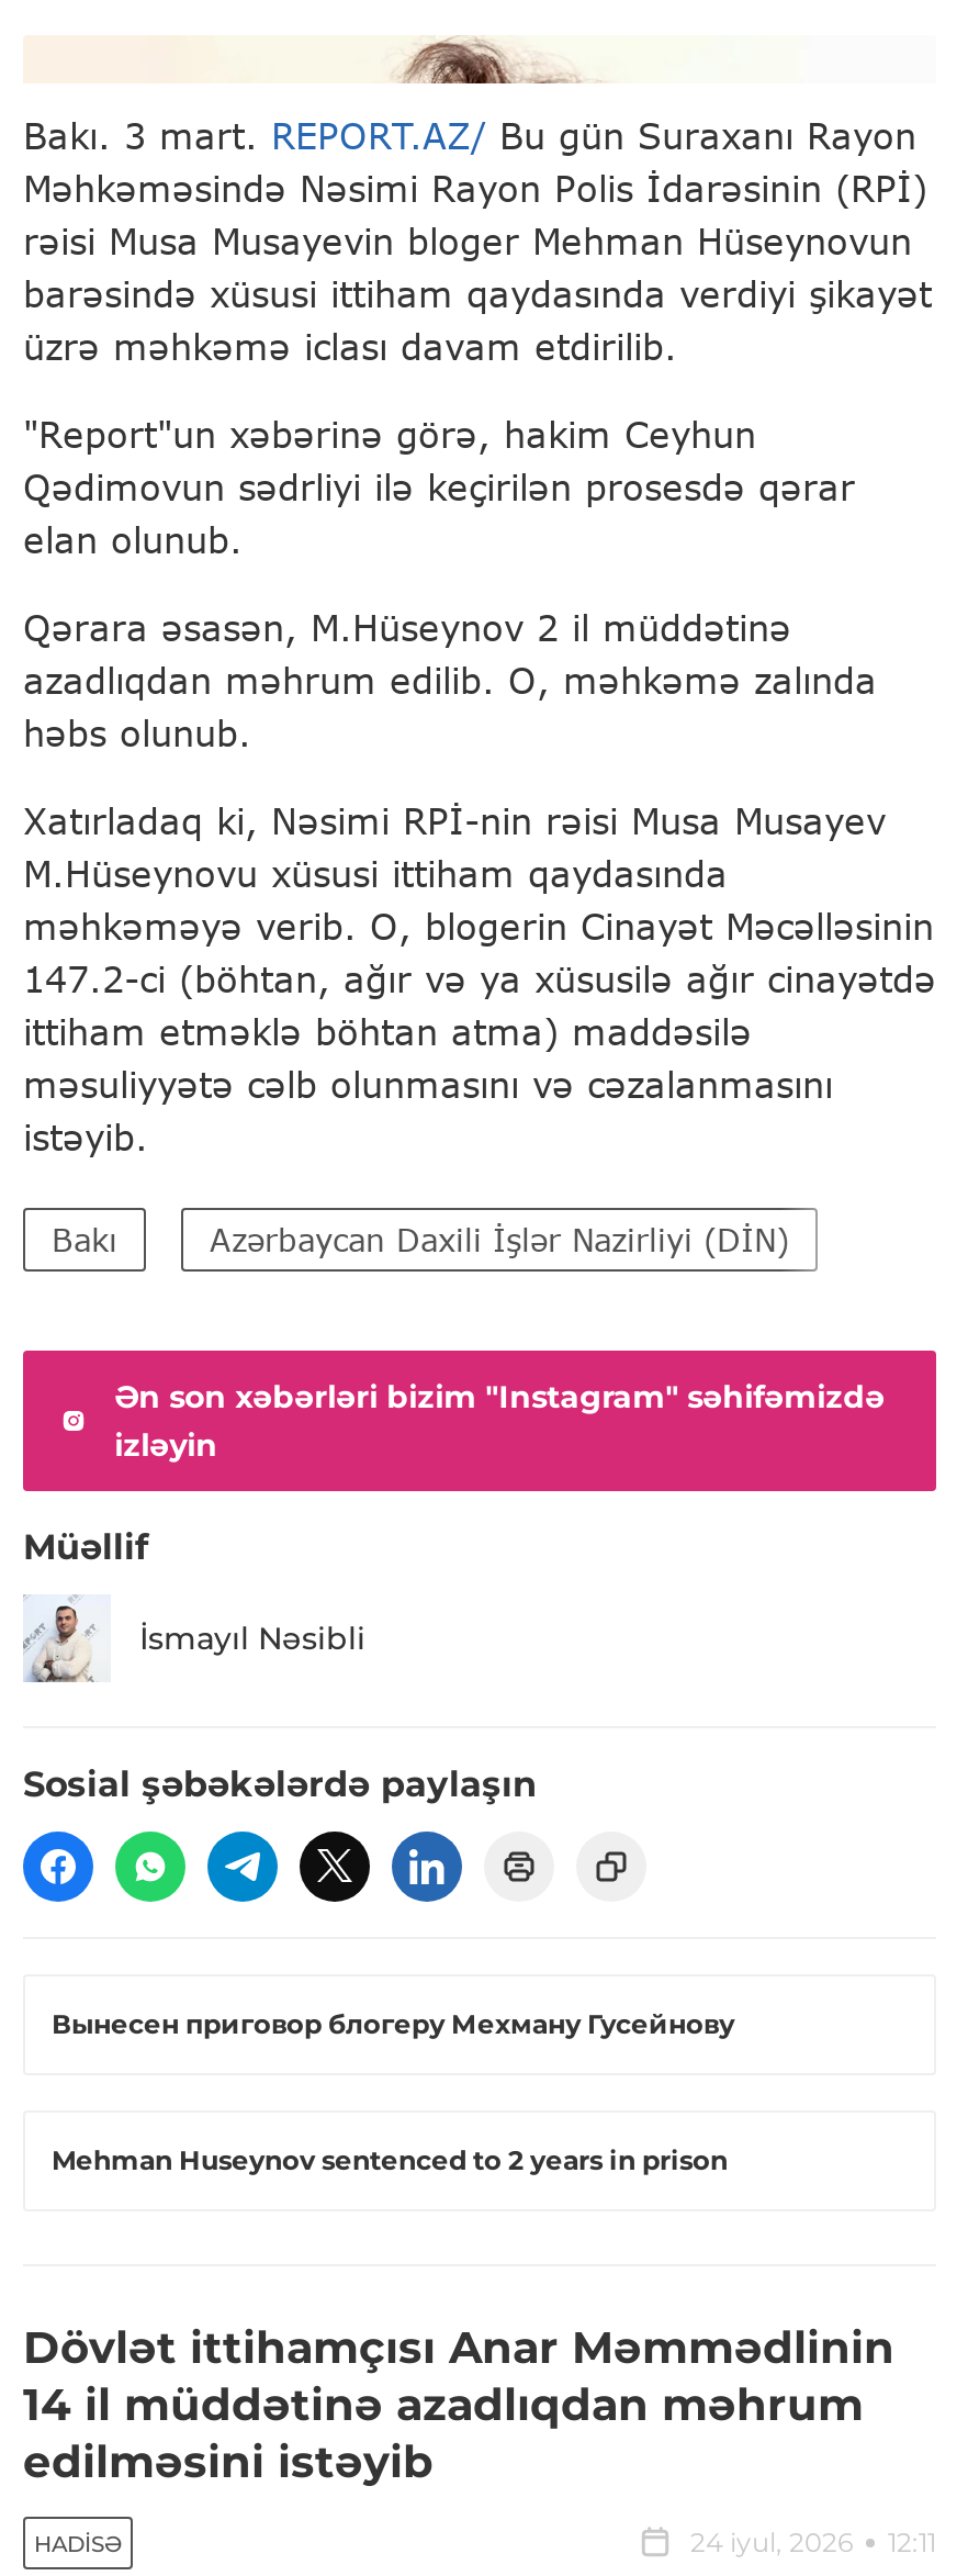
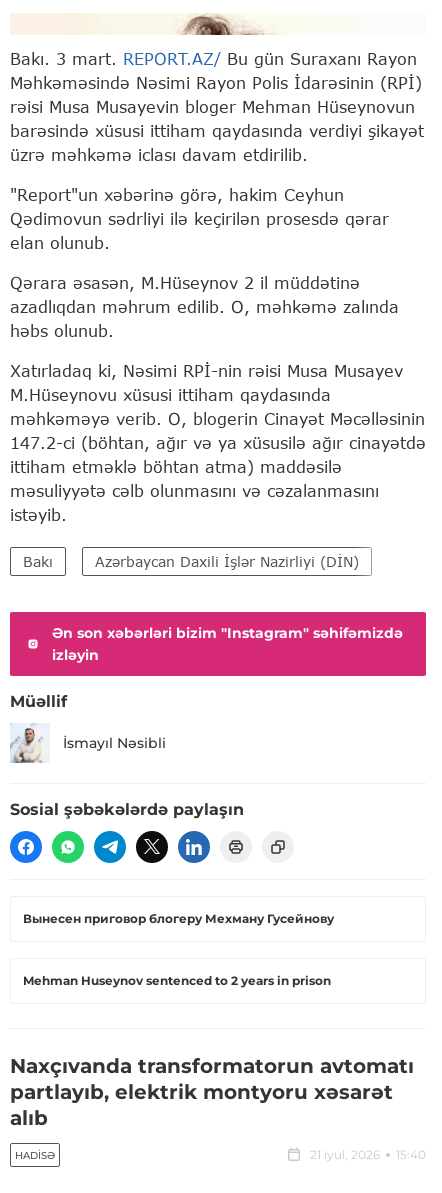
- Dövlət ittihamçısı Anar Məmmədlinin
- 14 il müddətinə azadlıqdan məhrum
- edilməsini istəyib
+ Naxçıvanda transformatorun avtomatı
+ partlayıb, elektrik montyoru xəsarət
+ alıb

- 24 iyul, 2026
- 12:11
+ 21 iyul, 2026
+ 15:40
